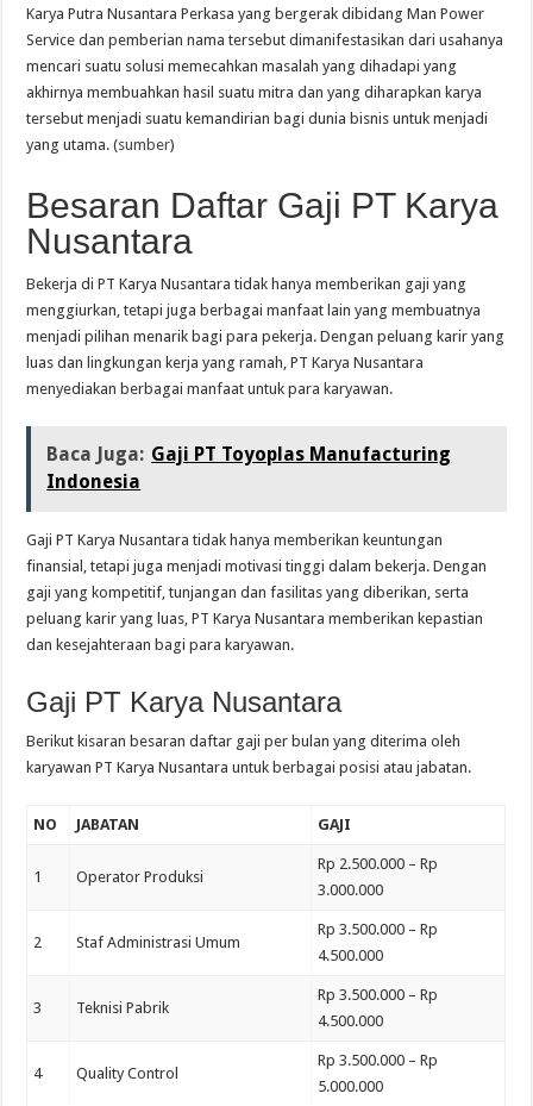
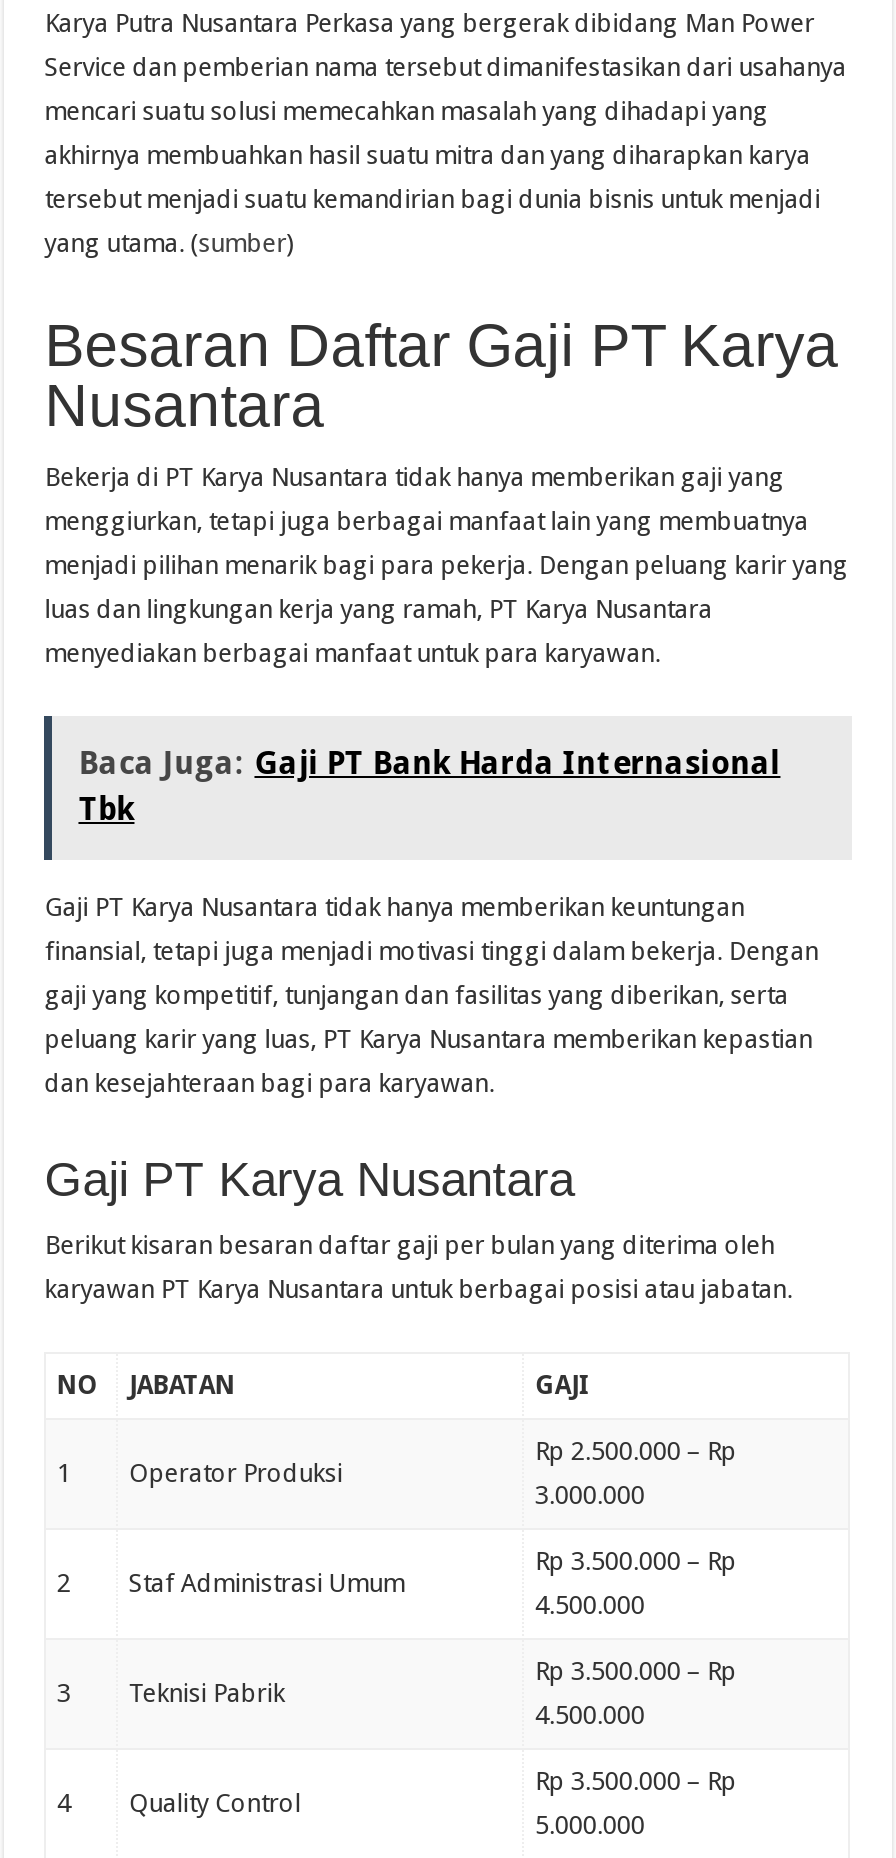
- Baca Juga: Gaji PT Toyoplas Manufacturing
- Indonesia
+ Baca Juga: Gaji PT Bank Harda Internasional
+ Tbk
